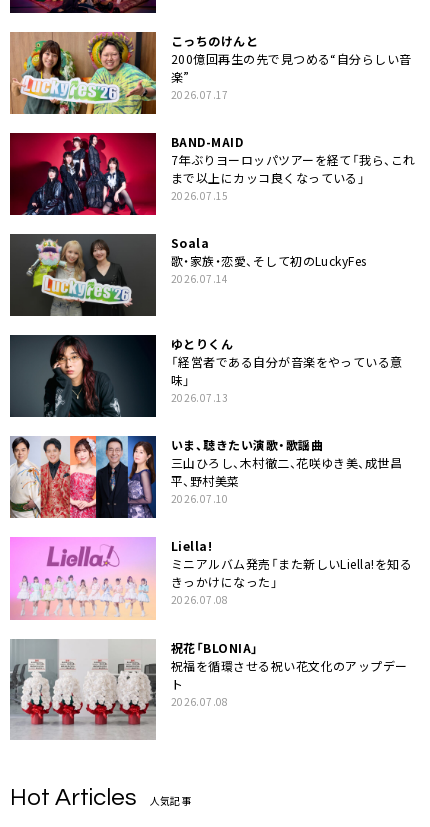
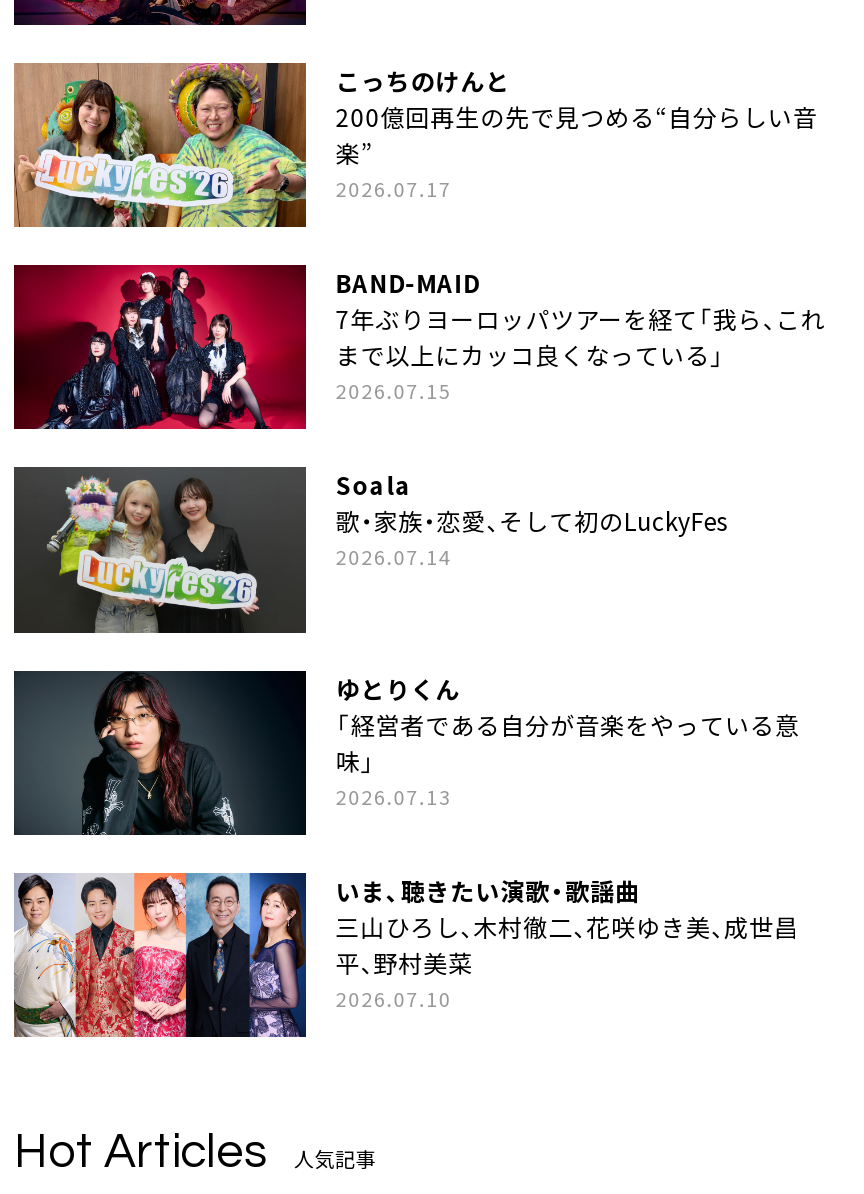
- [image]
- Liella!
- ミニアルバム発売「また新しいLiella!を知る
- きっかけになった」
- 2026.07.08
- 祝花「BLONIA」
- 祝福を循環させる祝い花文化のアップデー
- ト
- 2026.07.08

- [image]
